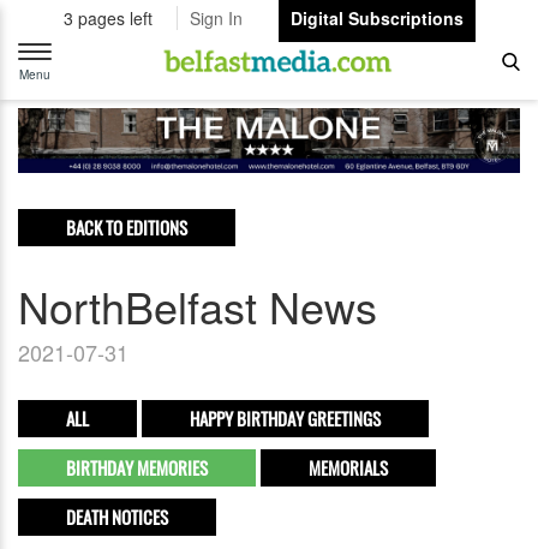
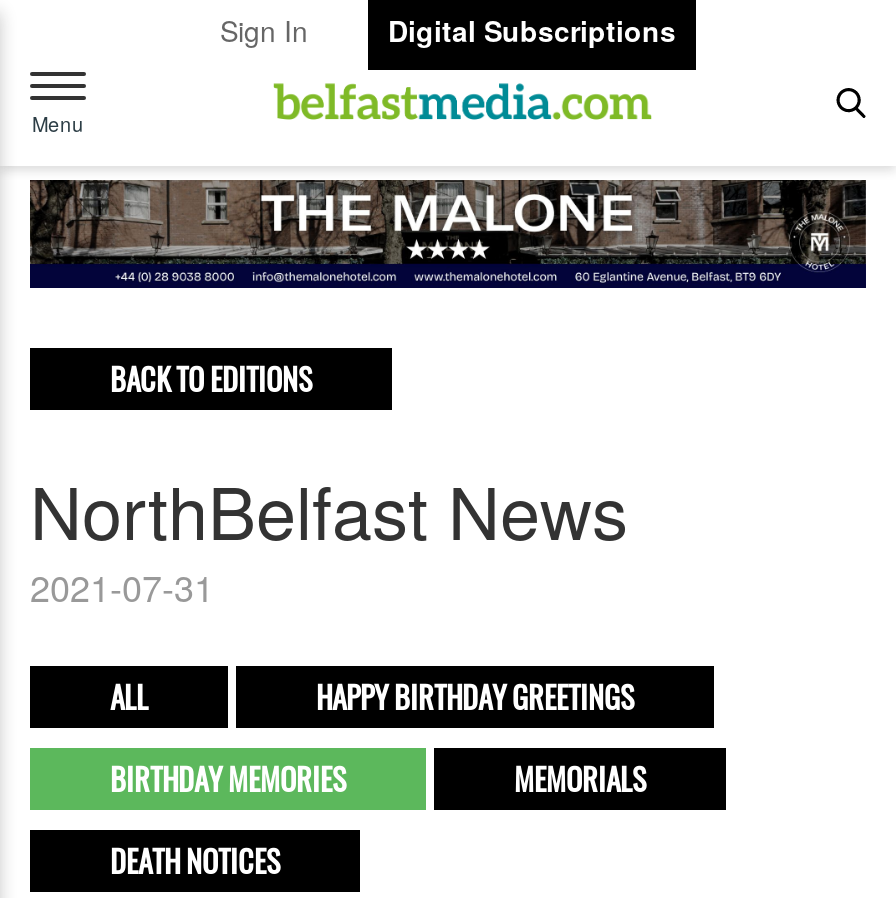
- 3 pages left
